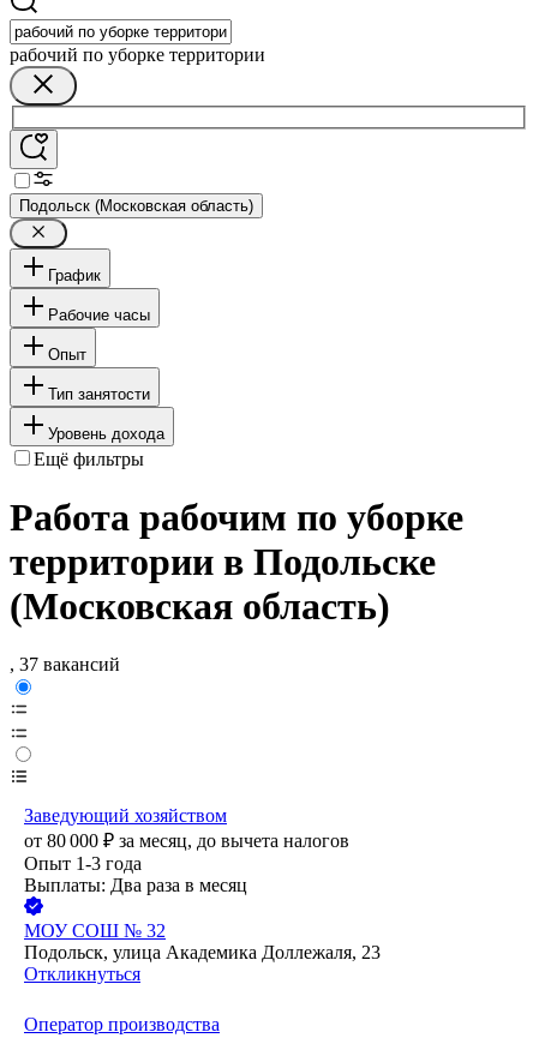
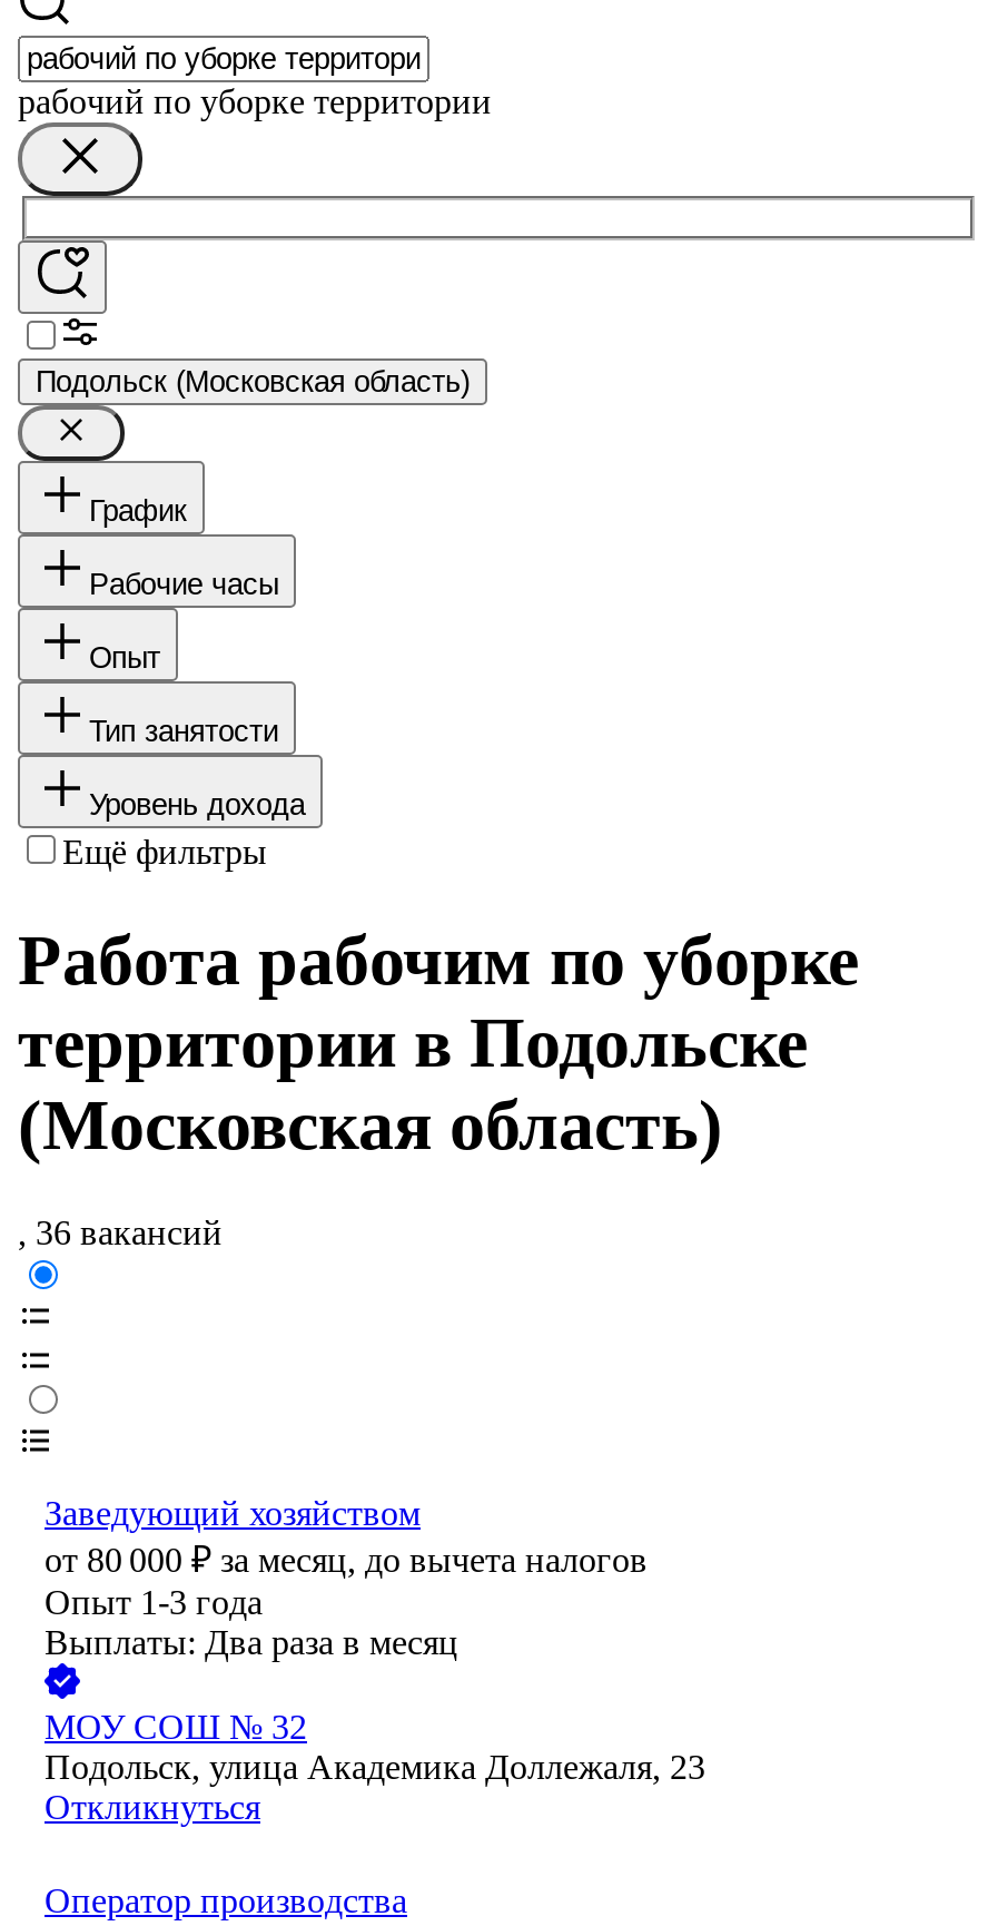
- , 37 вакансий
+ , 36 вакансий
